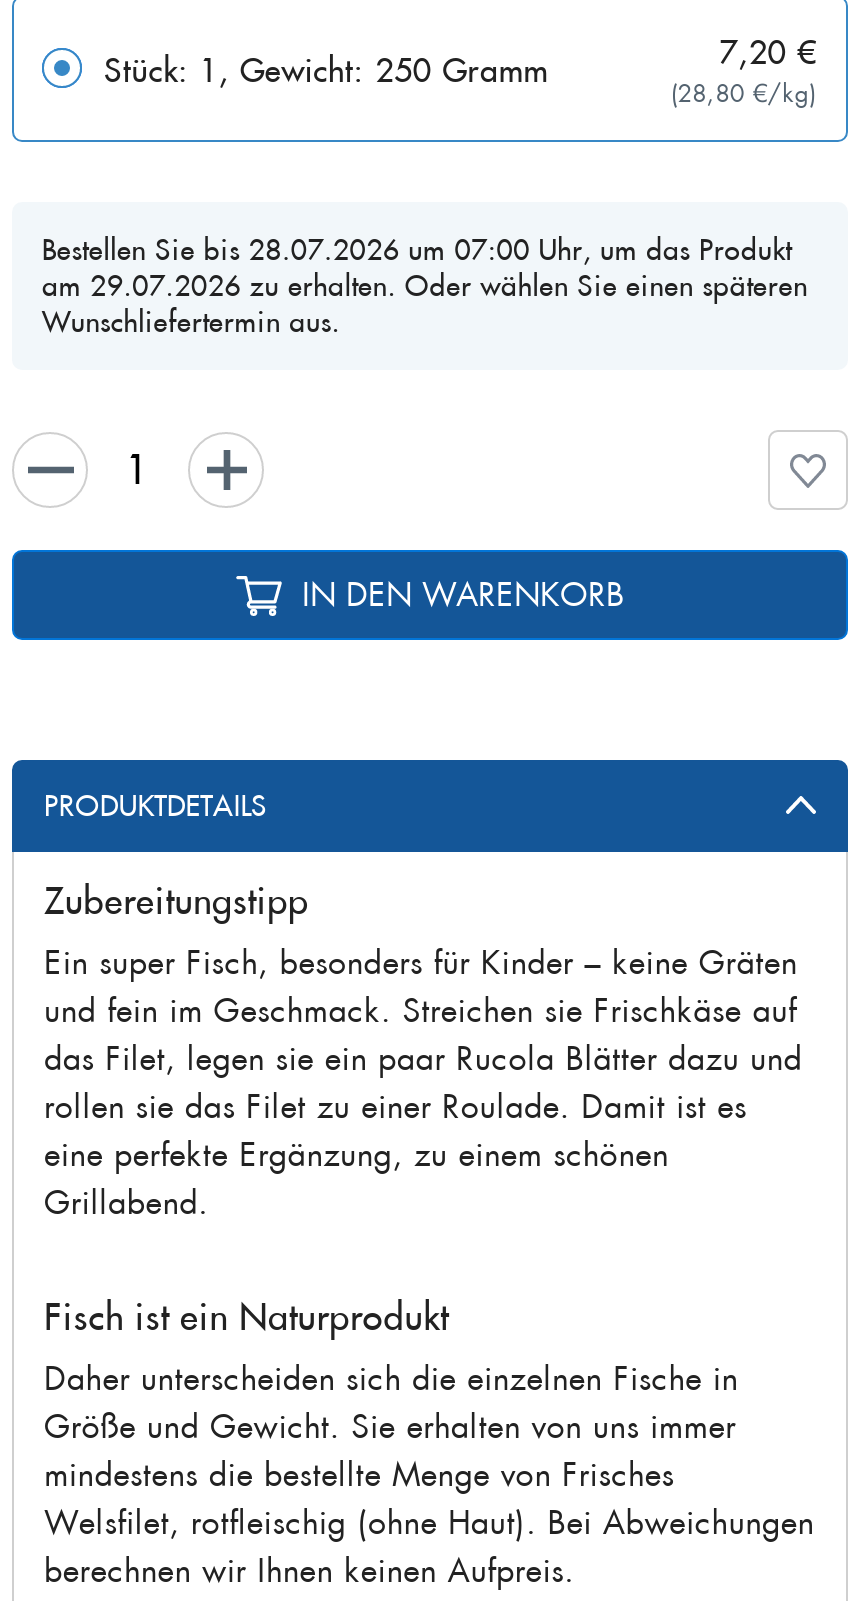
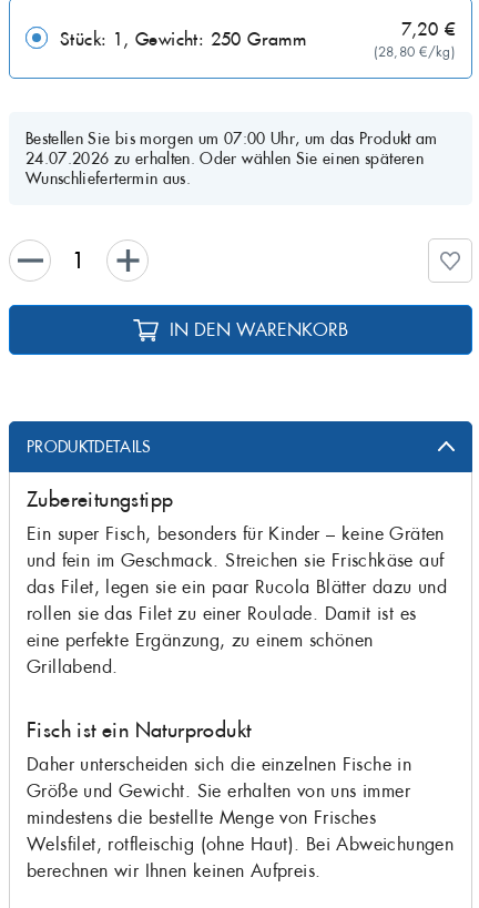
- Bestellen Sie bis 28.07.2026 um 07:00 Uhr, um das Produkt
- am 29.07.2026 zu erhalten. Oder wählen Sie einen späteren
+ Bestellen Sie bis morgen um 07:00 Uhr, um das Produkt am
+ 24.07.2026 zu erhalten. Oder wählen Sie einen späteren
